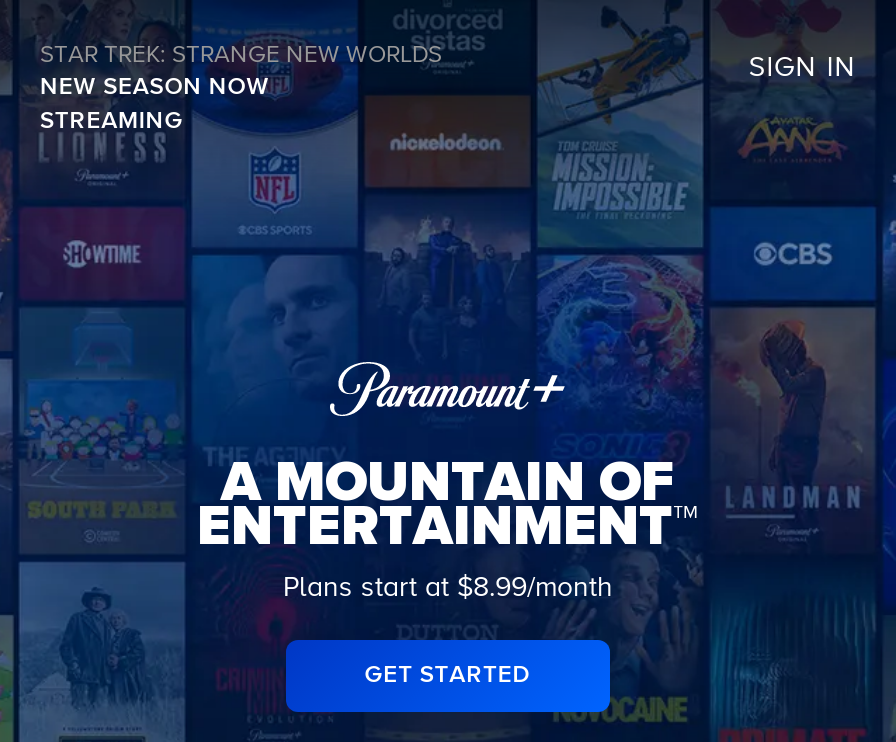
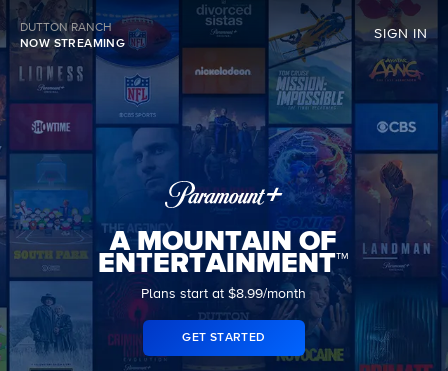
- STAR TREK: STRANGE NEW WORLDS
- NEW SEASON NOW
- STREAMING
+ DUTTON RANCH
+ NOW STREAMING
